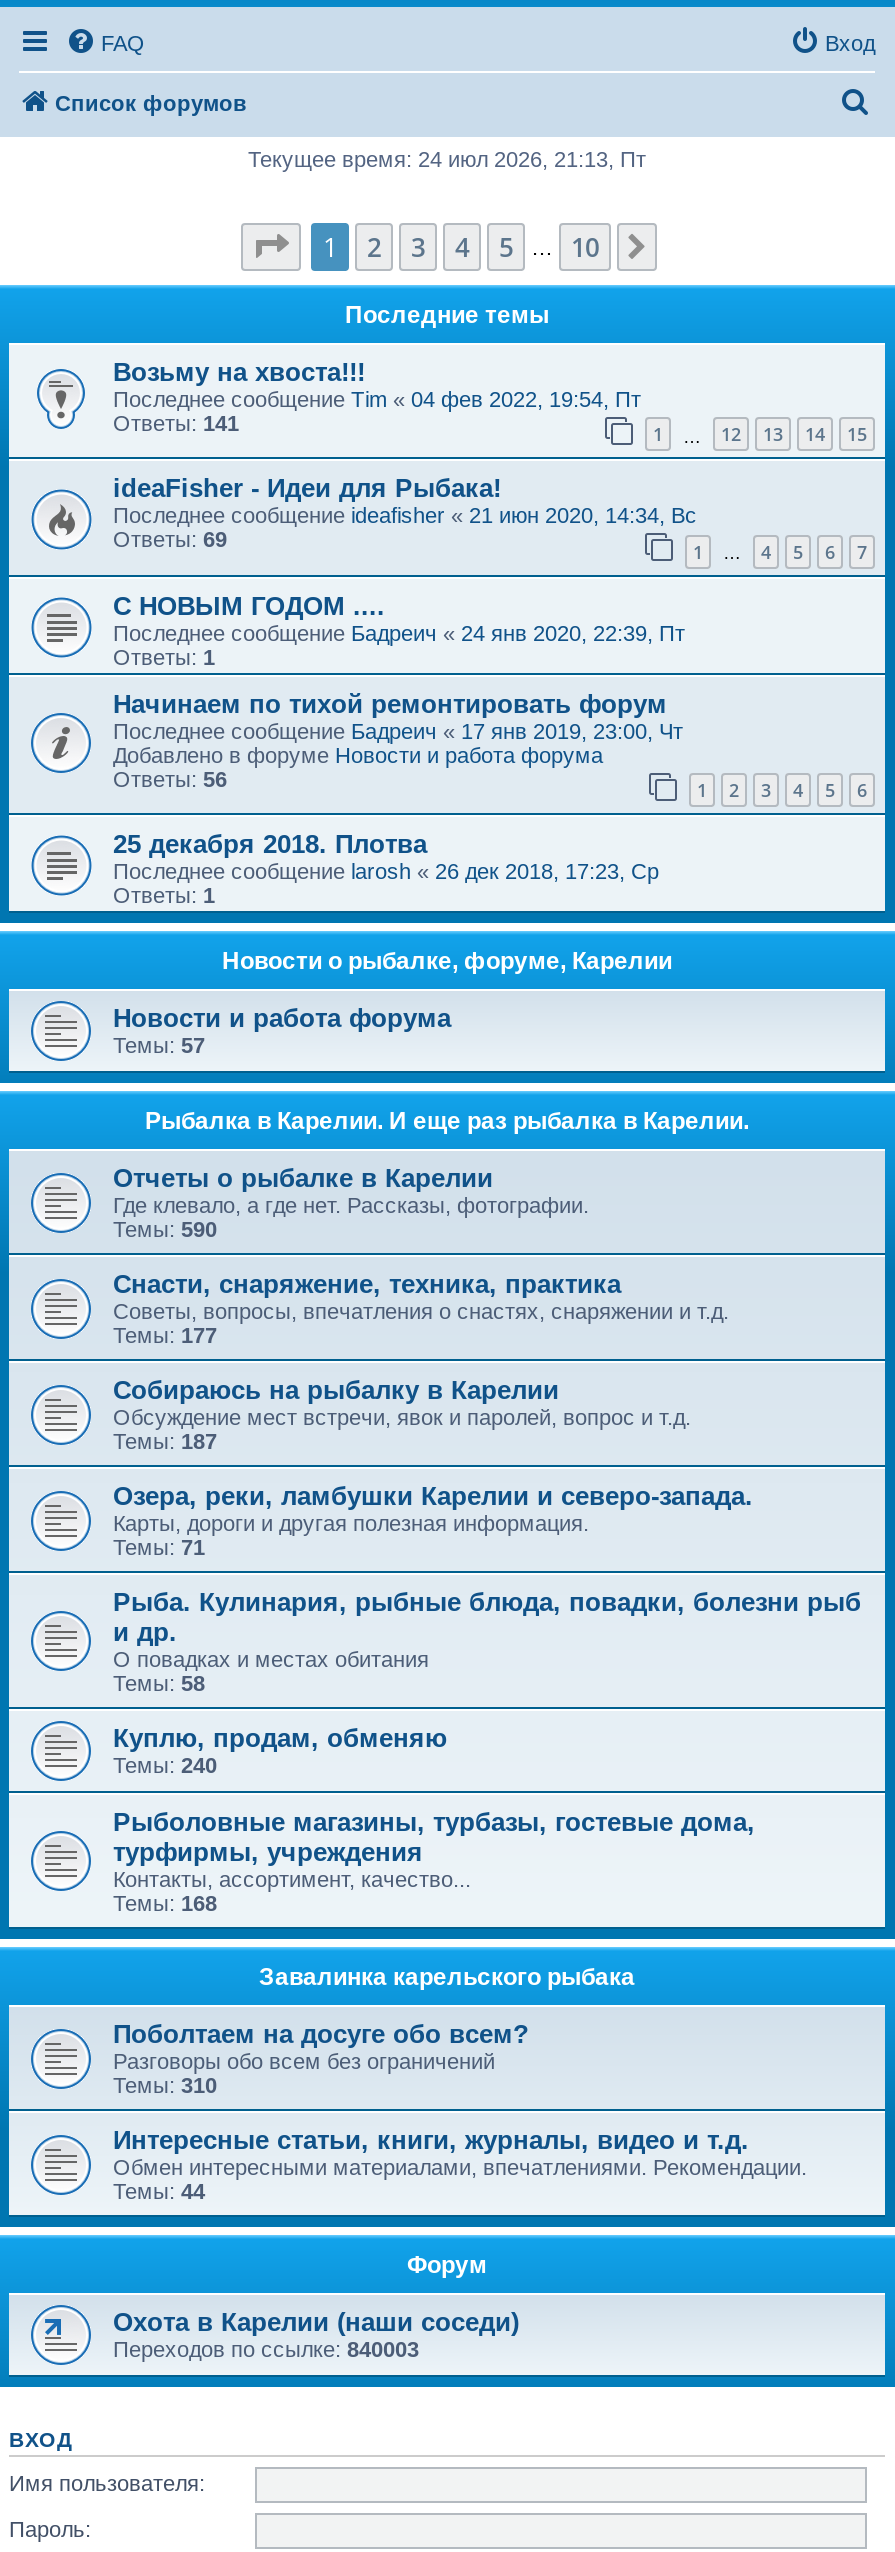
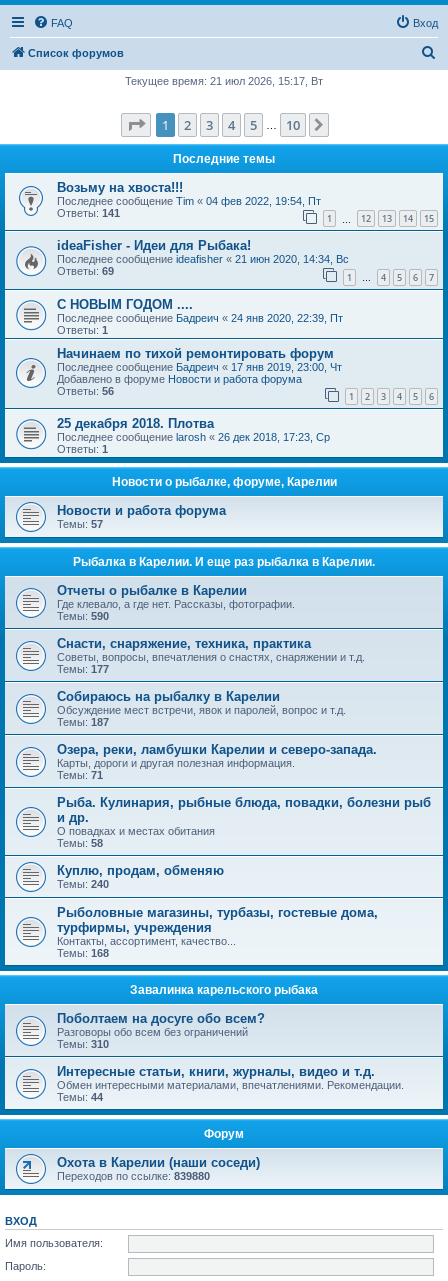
- Текущее время: 24 июл 2026, 21:13, Пт
+ Текущее время: 21 июл 2026, 15:17, Вт

- Переходов по ссылке:840003
+ Переходов по ссылке:839880
